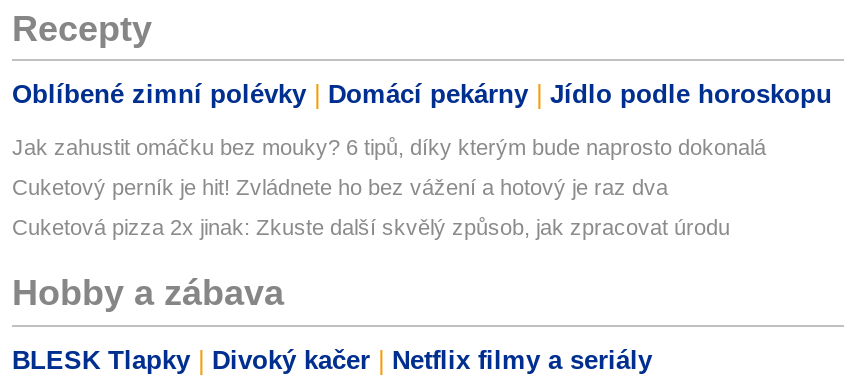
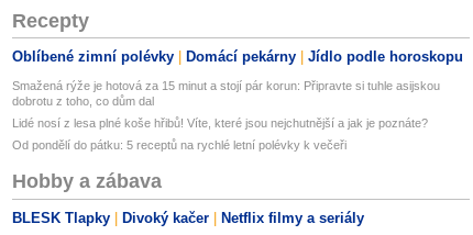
- Jak zahustit omáčku bez mouky? 6 tipů, díky kterým bude naprosto dokonalá
+ Smažená rýže je hotová za 15 minut a stojí pár korun: Připravte si tuhle asijskou
+ dobrotu z toho, co dům dal

- Cuketový perník je hit! Zvládnete ho bez vážení a hotový je raz dva
+ Lidé nosí z lesa plné koše hřibů! Víte, které jsou nejchutnější a jak je poznáte?

- Cuketová pizza 2x jinak: Zkuste další skvělý způsob, jak zpracovat úrodu
+ Od pondělí do pátku: 5 receptů na rychlé letní polévky k večeři
